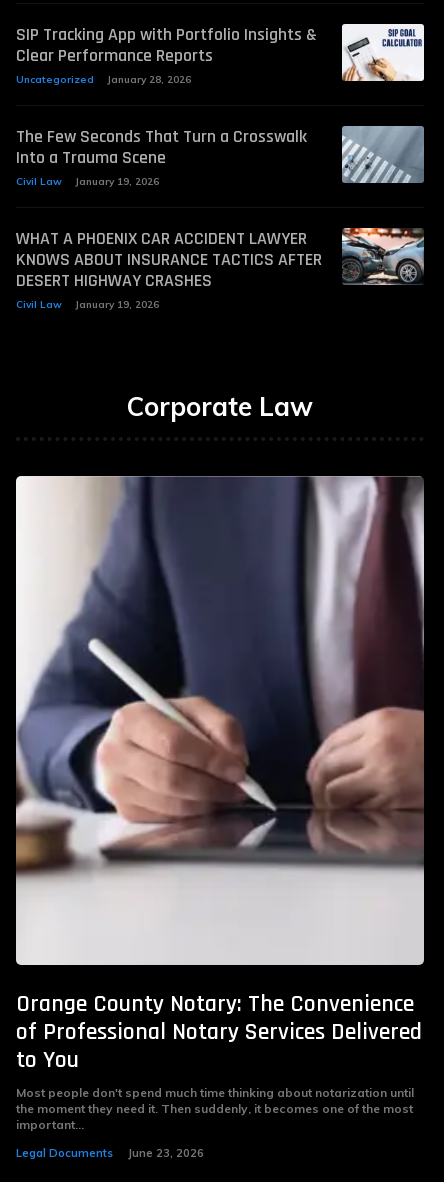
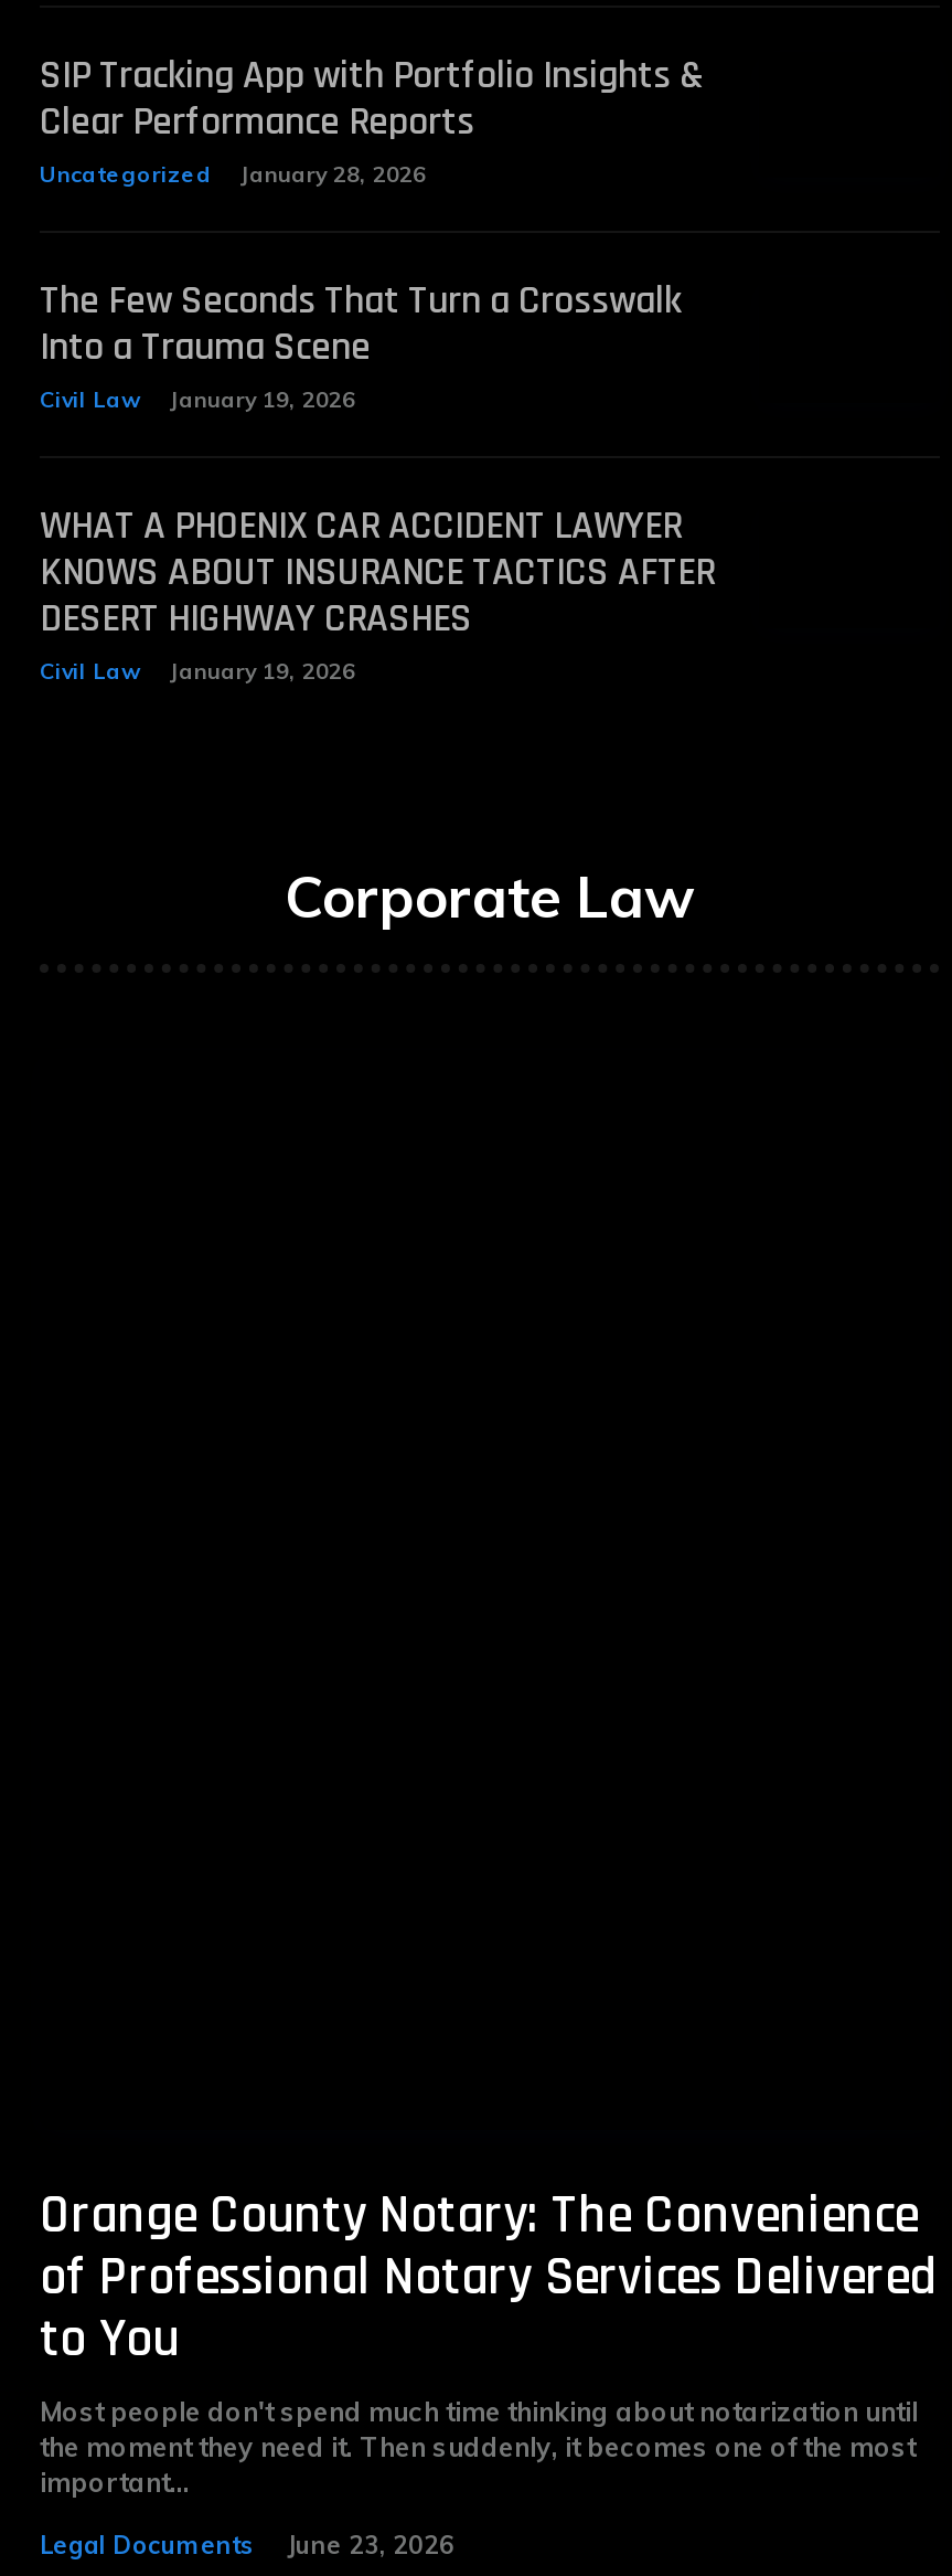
- [image]

- [image]

- [image]

- [image]
